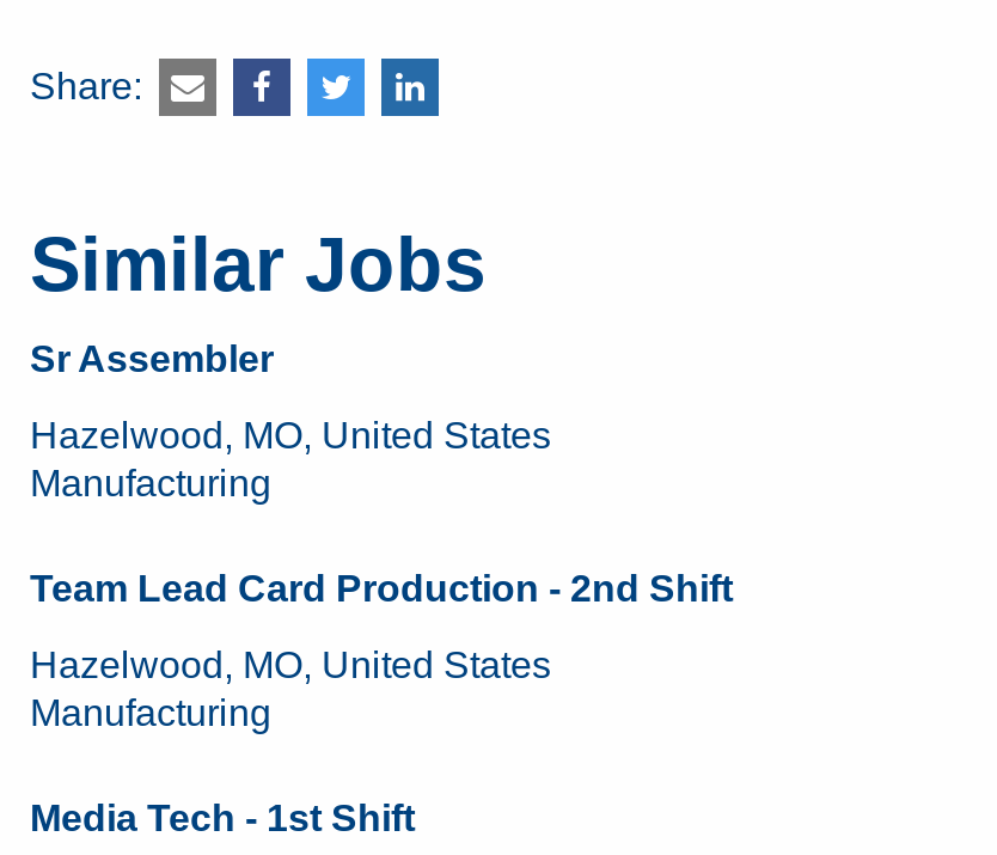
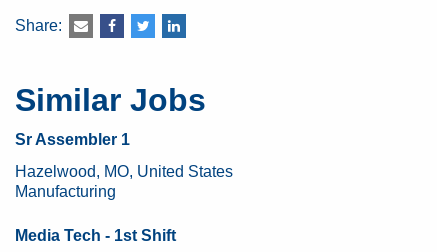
- Sr Assembler
- Hazelwood, MO, United States
- Manufacturing
- Team Lead Card Production - 2nd Shift
+ Sr Assembler 1
